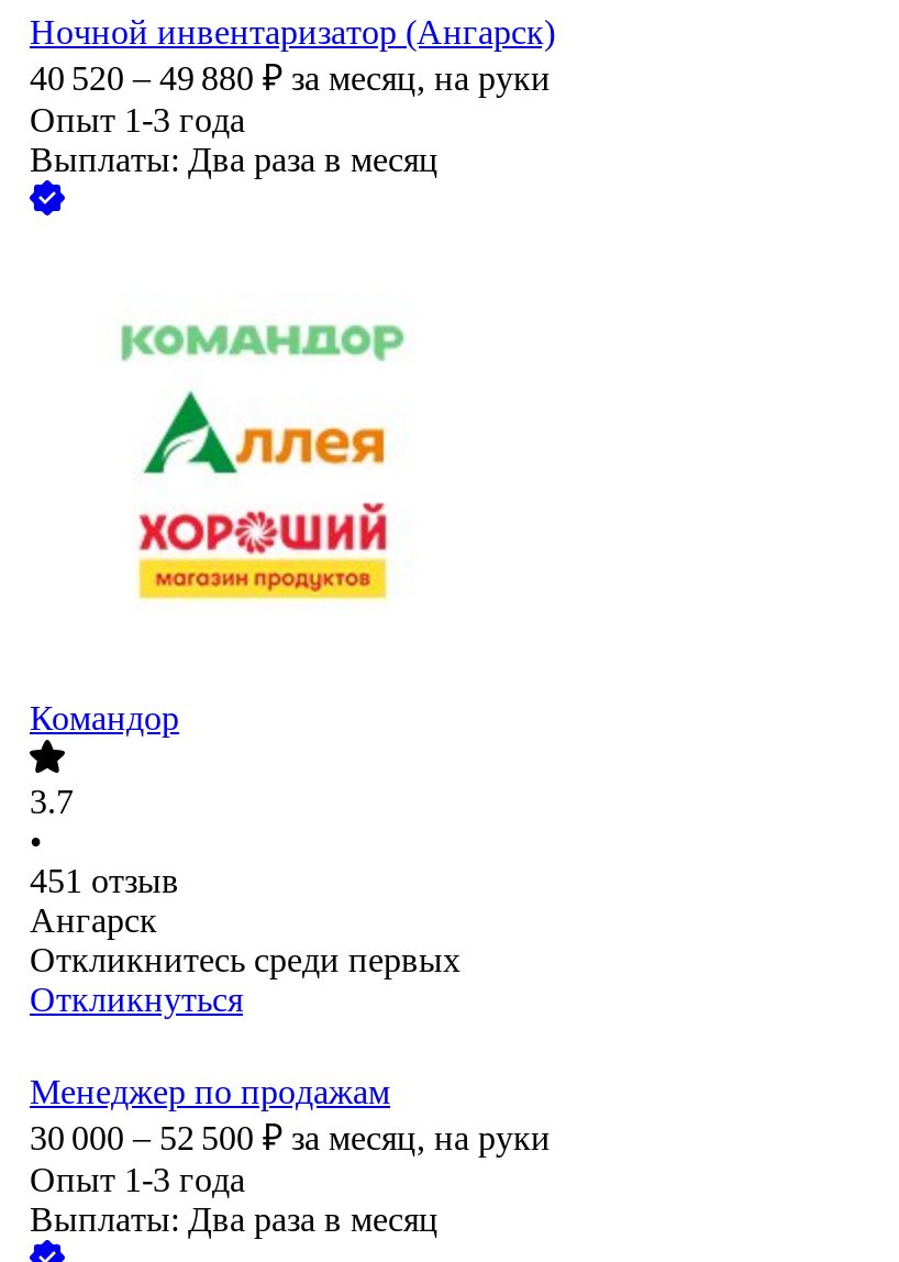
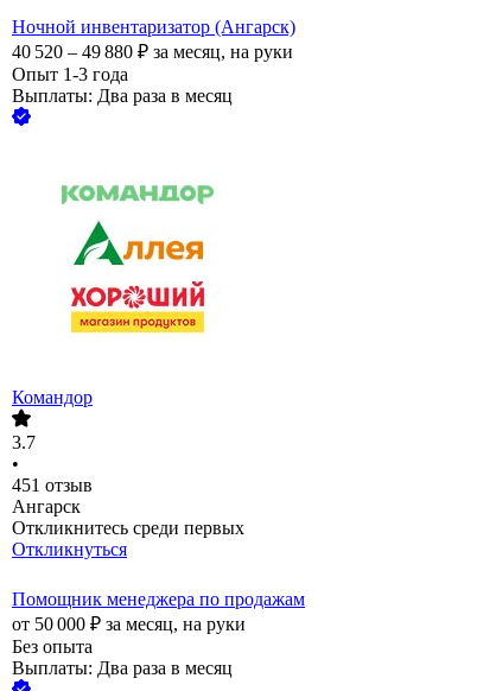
- Менеджер по продажам
- 30 000 – 52 500 ₽ за месяц, на руки
- Опыт 1-3 года
+ Помощник менеджера по продажам
+ от 50 000 ₽ за месяц, на руки
+ Без опыта
